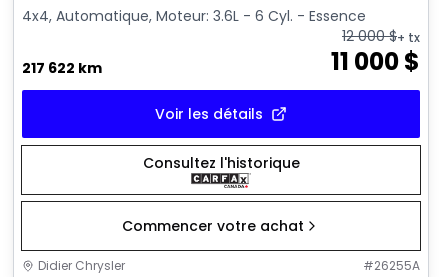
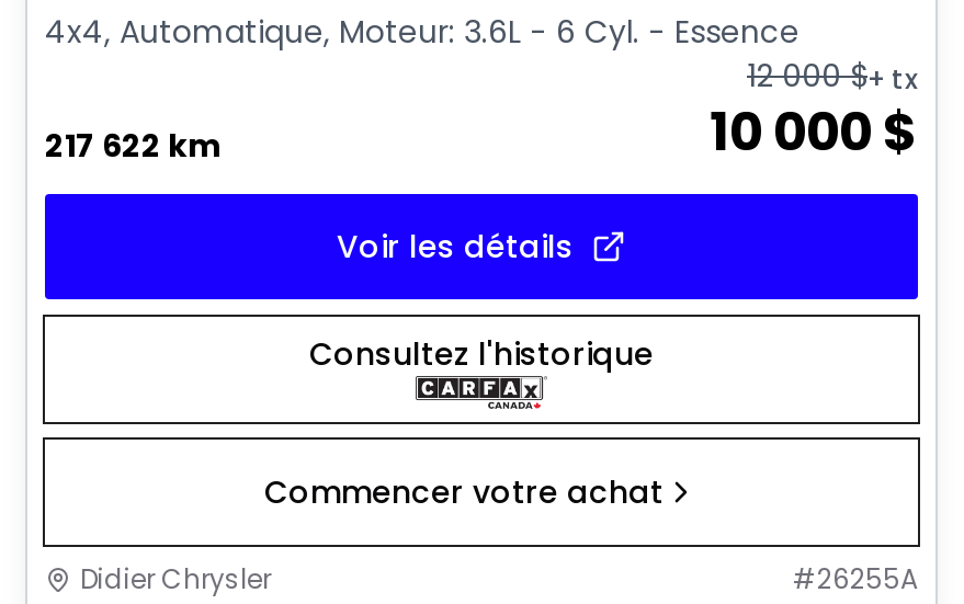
- 11 000 $
+ 10 000 $
